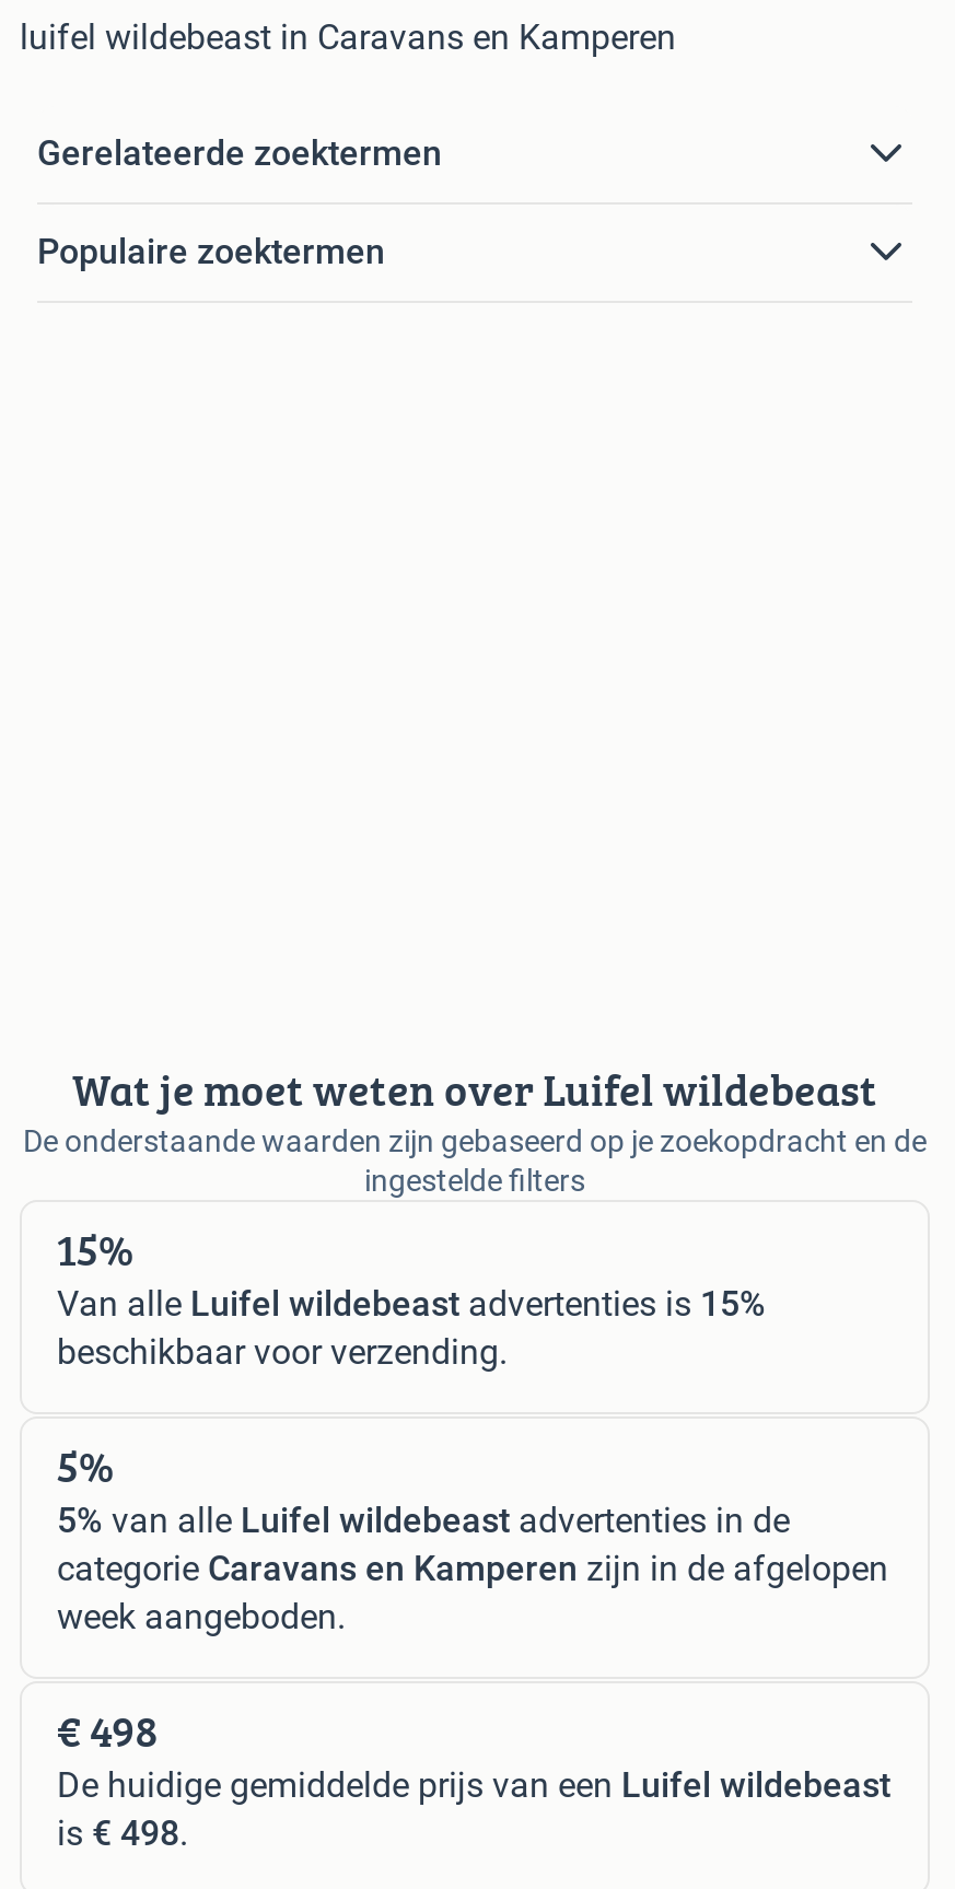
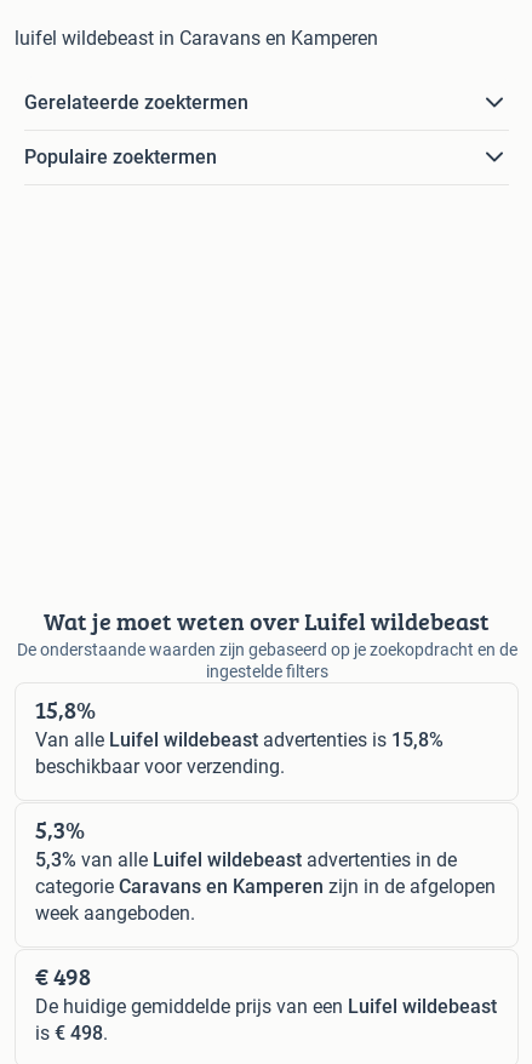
- 15%
+ 15,8%

- Van alle Luifel wildebeast advertenties is 15%
+ Van alle Luifel wildebeast advertenties is 15,8%

- 5%
+ 5,3%

- 5% van alle Luifel wildebeast advertenties in de
+ 5,3% van alle Luifel wildebeast advertenties in de
